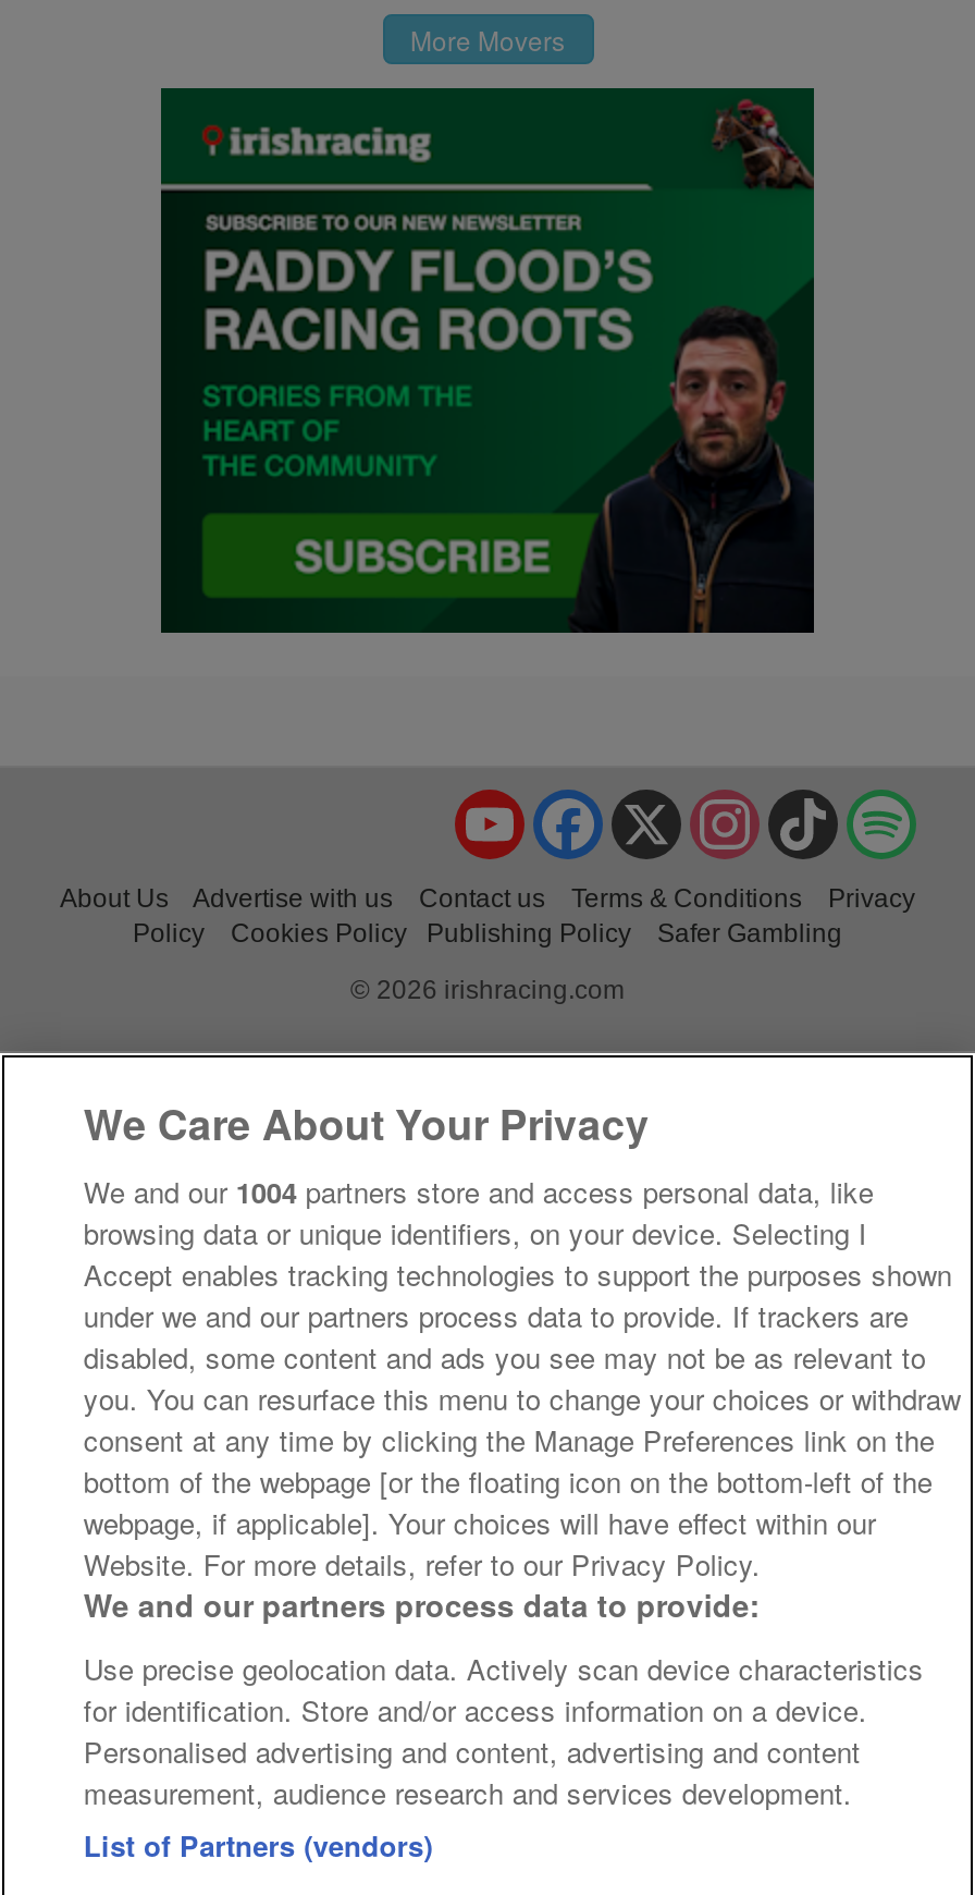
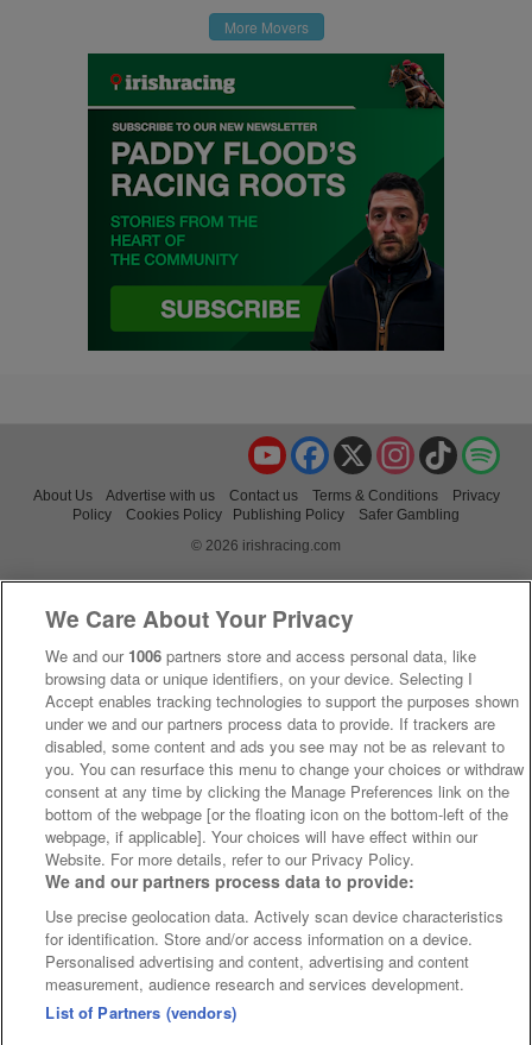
- We and our 1004 partners store and access personal data, like
+ We and our 1006 partners store and access personal data, like
